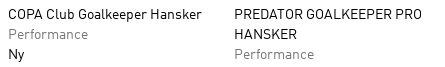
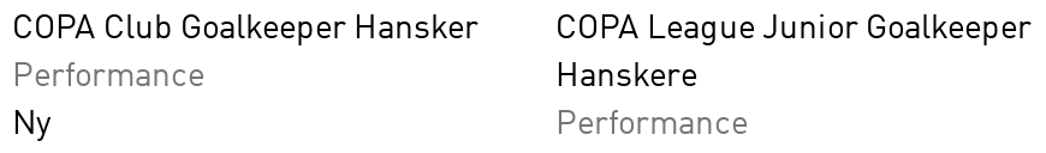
- PREDATOR GOALKEEPER PRO
- HANSKER
+ COPA League Junior Goalkeeper
+ Hanskere
